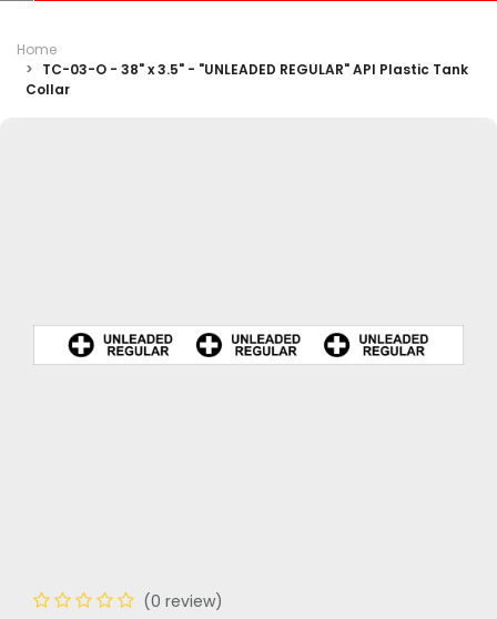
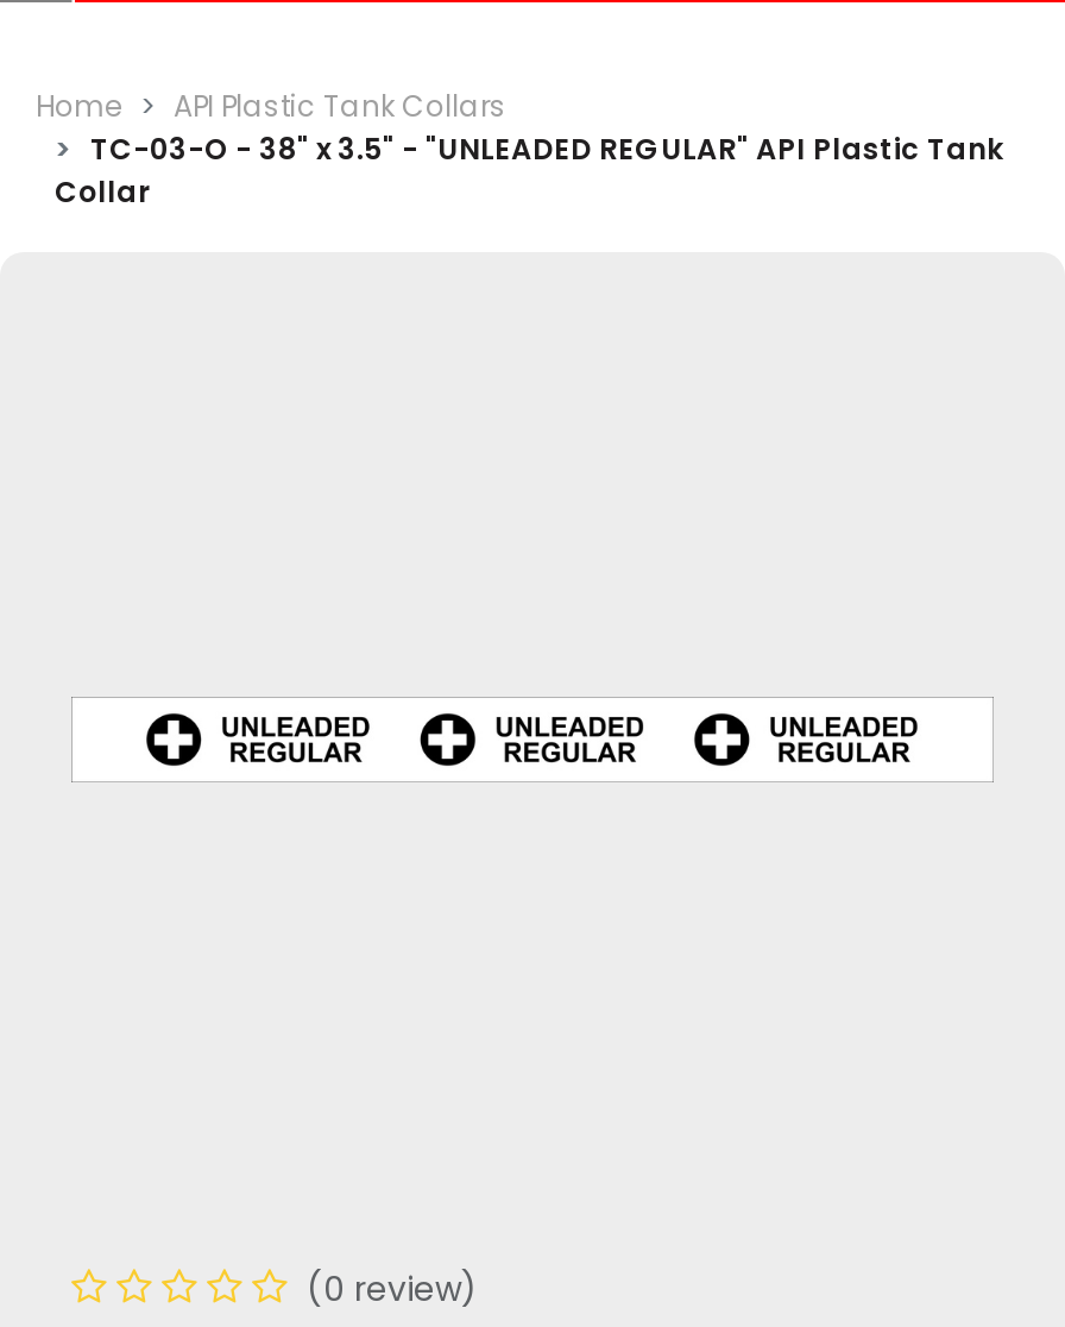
+ API Plastic Tank Collars
